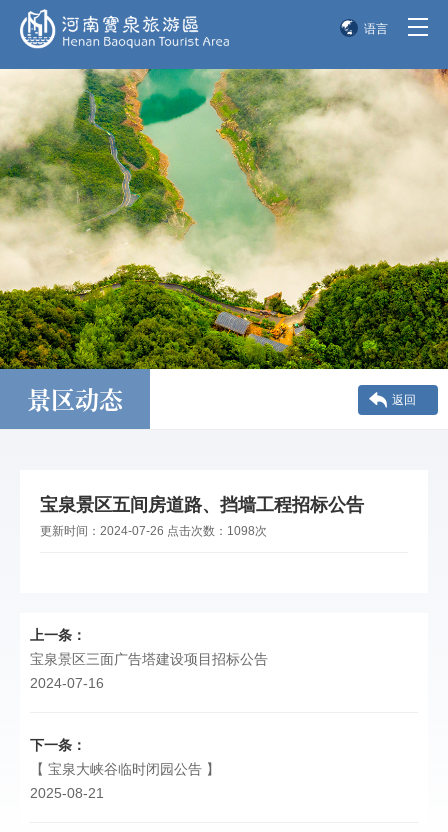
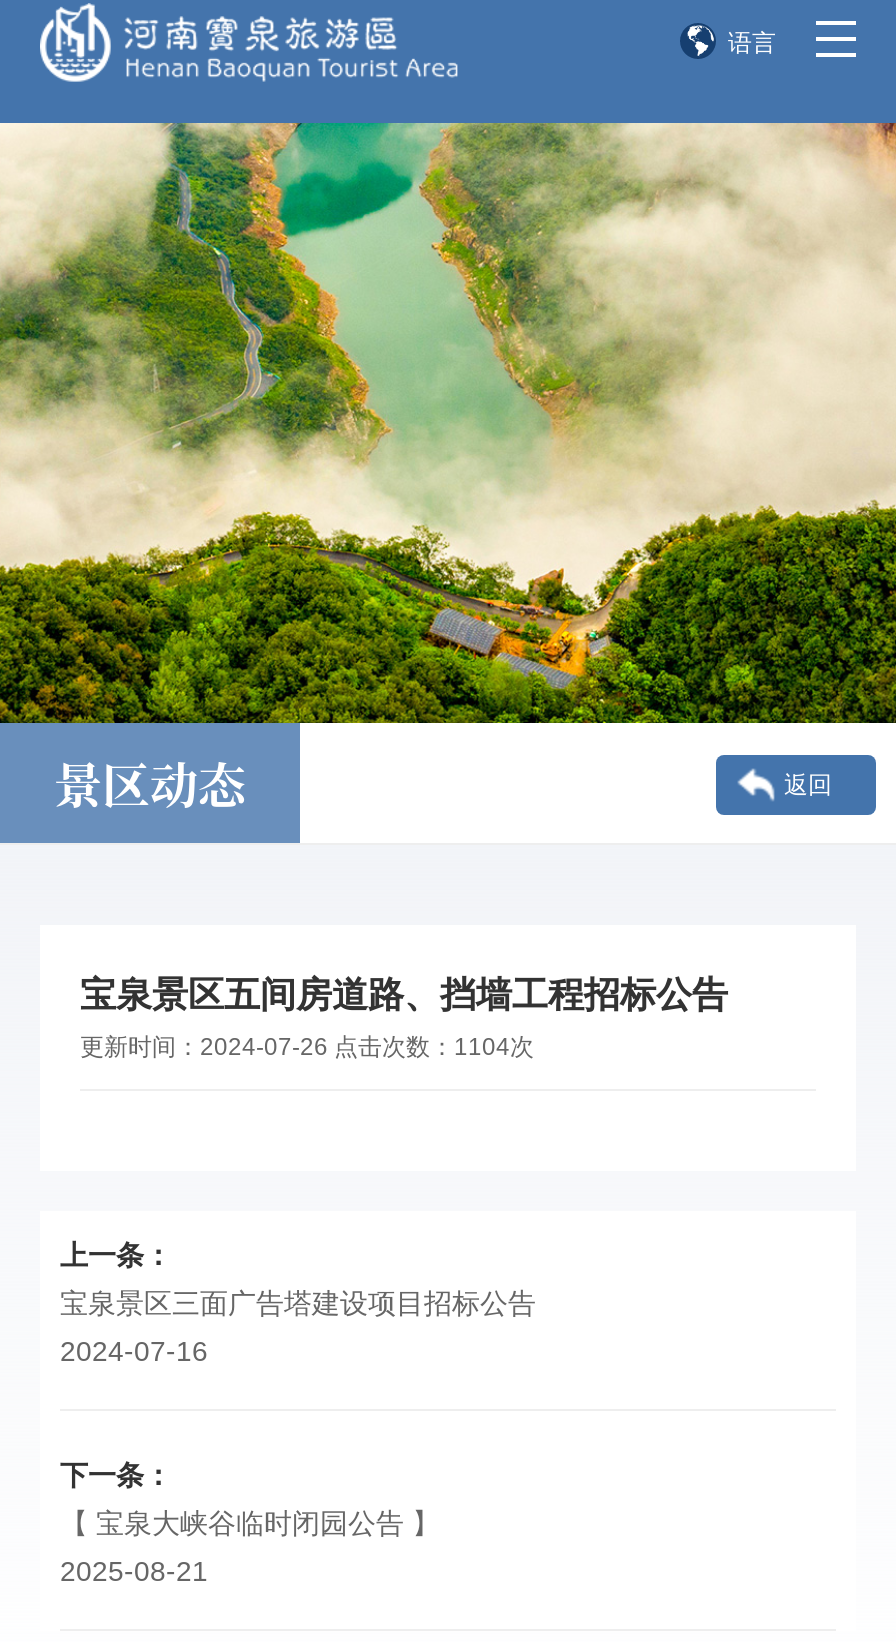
- 更新时间：2024-07-26点击次数：1098次
+ 更新时间：2024-07-26点击次数：1104次
